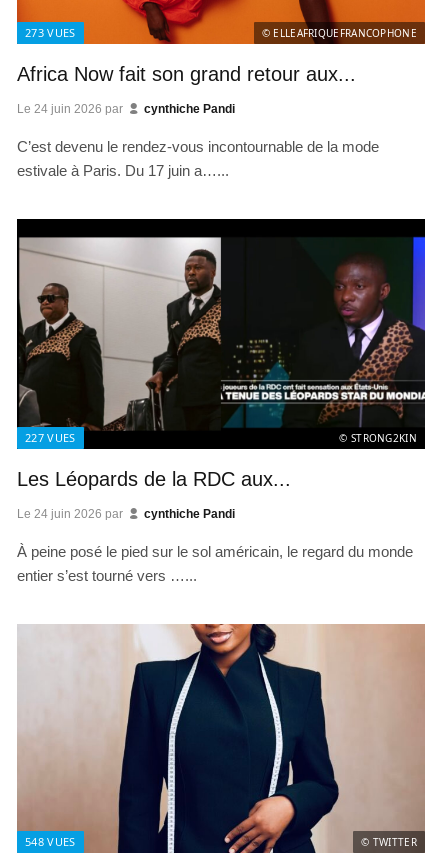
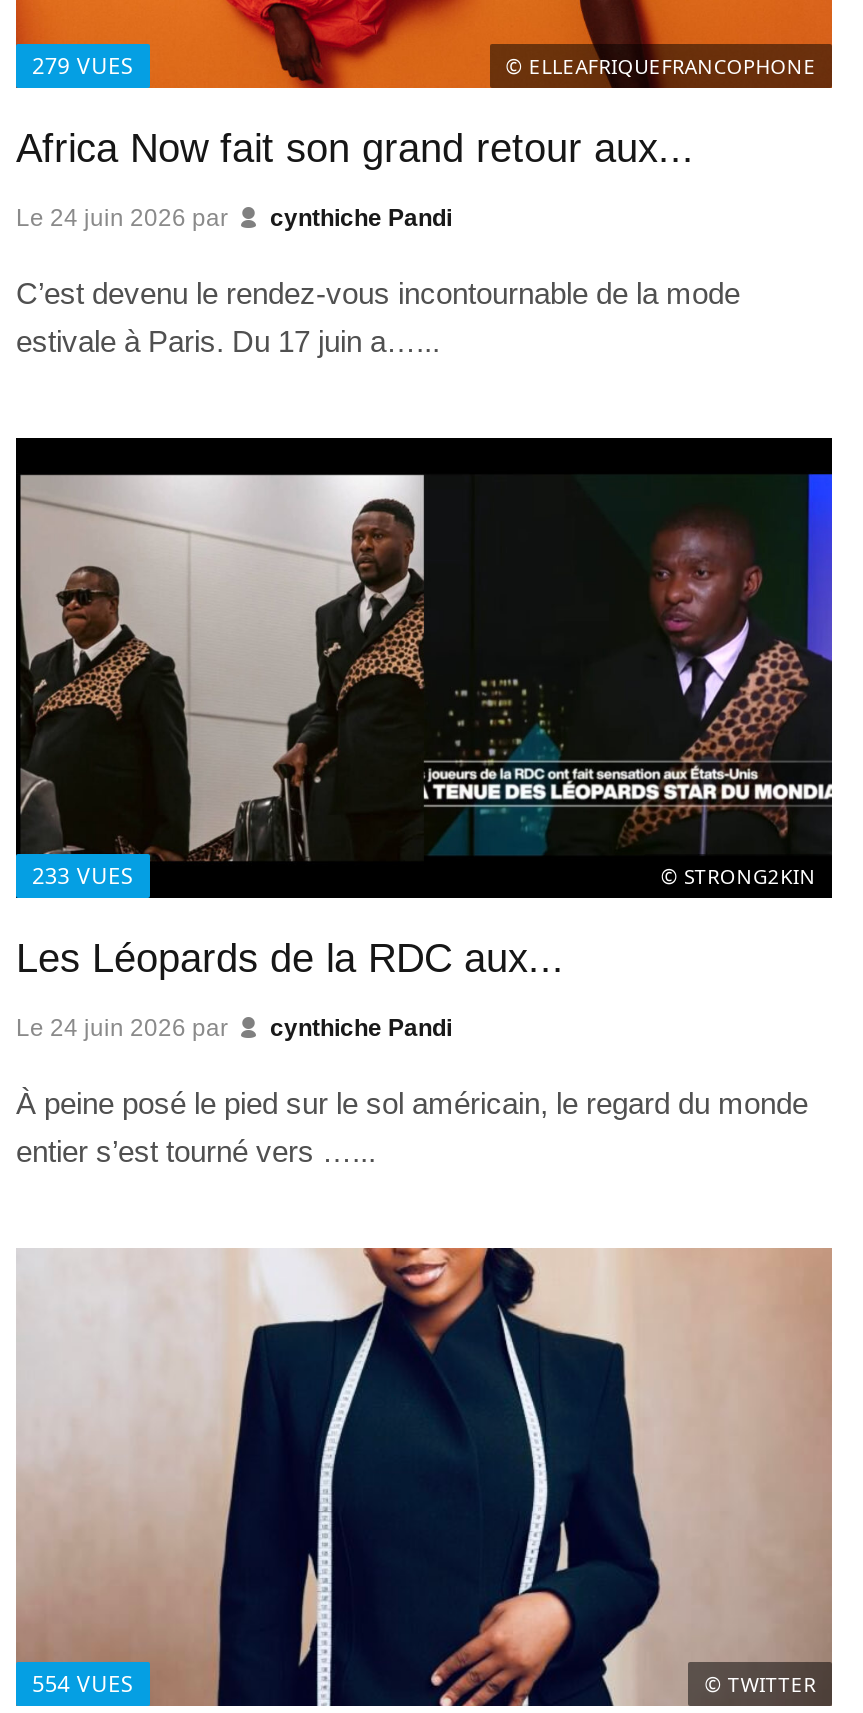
- 273 VUES
+ 279 VUES

- 227 VUES
+ 233 VUES

- 548 VUES
+ 554 VUES
